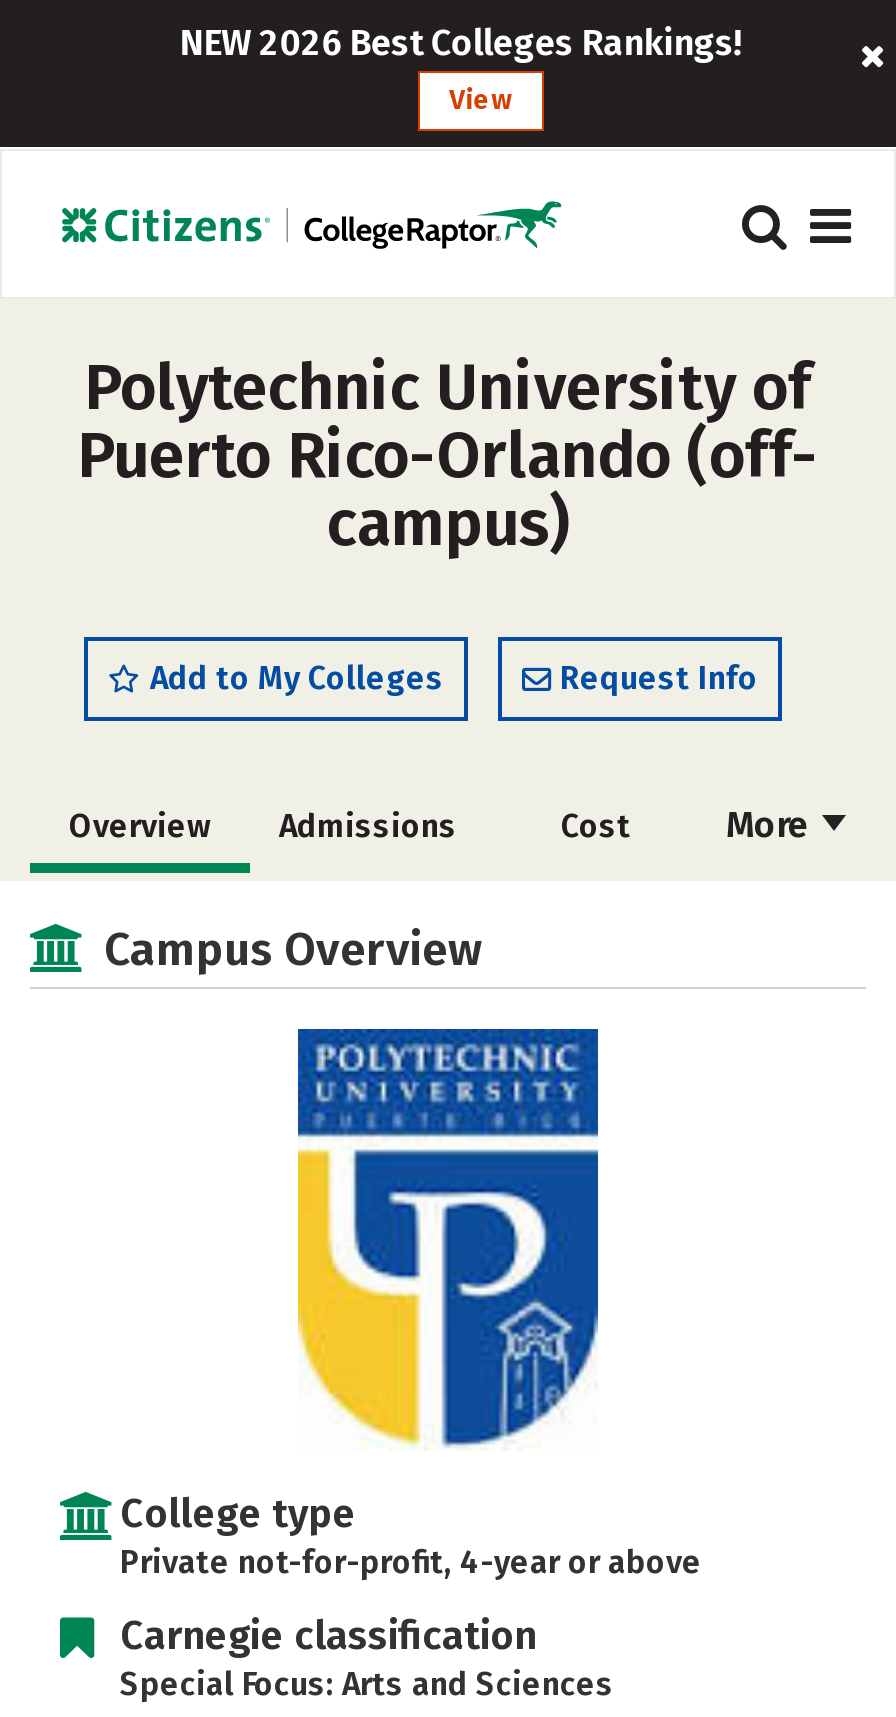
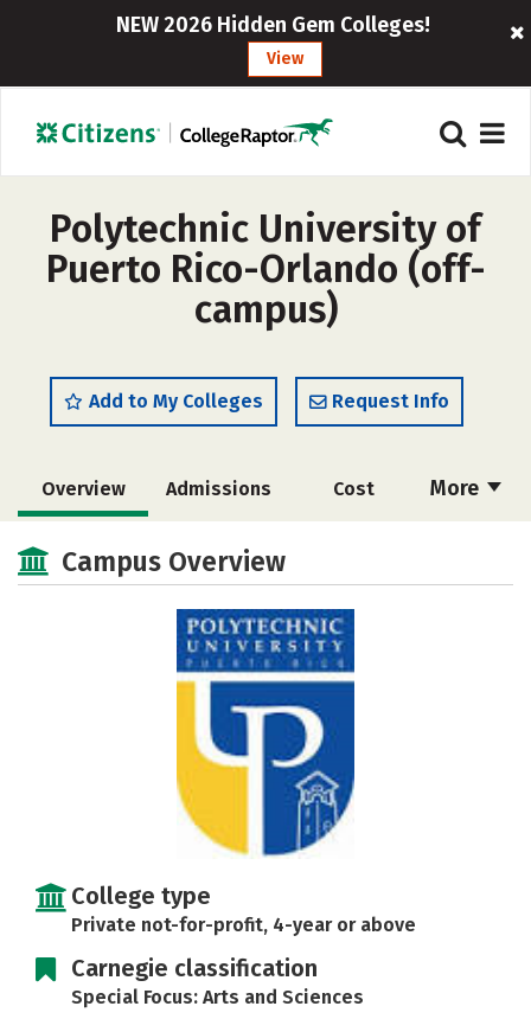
- NEW 2026 Best Colleges Rankings!
+ NEW 2026 Hidden Gem Colleges!
